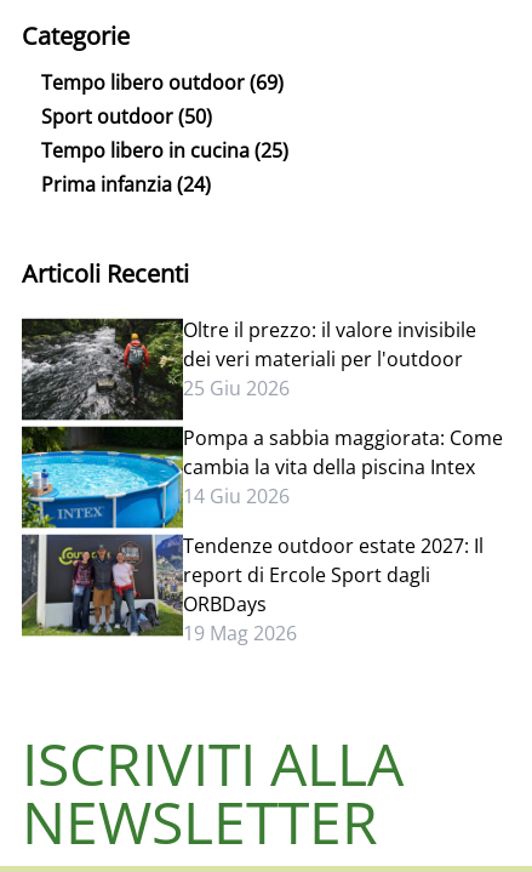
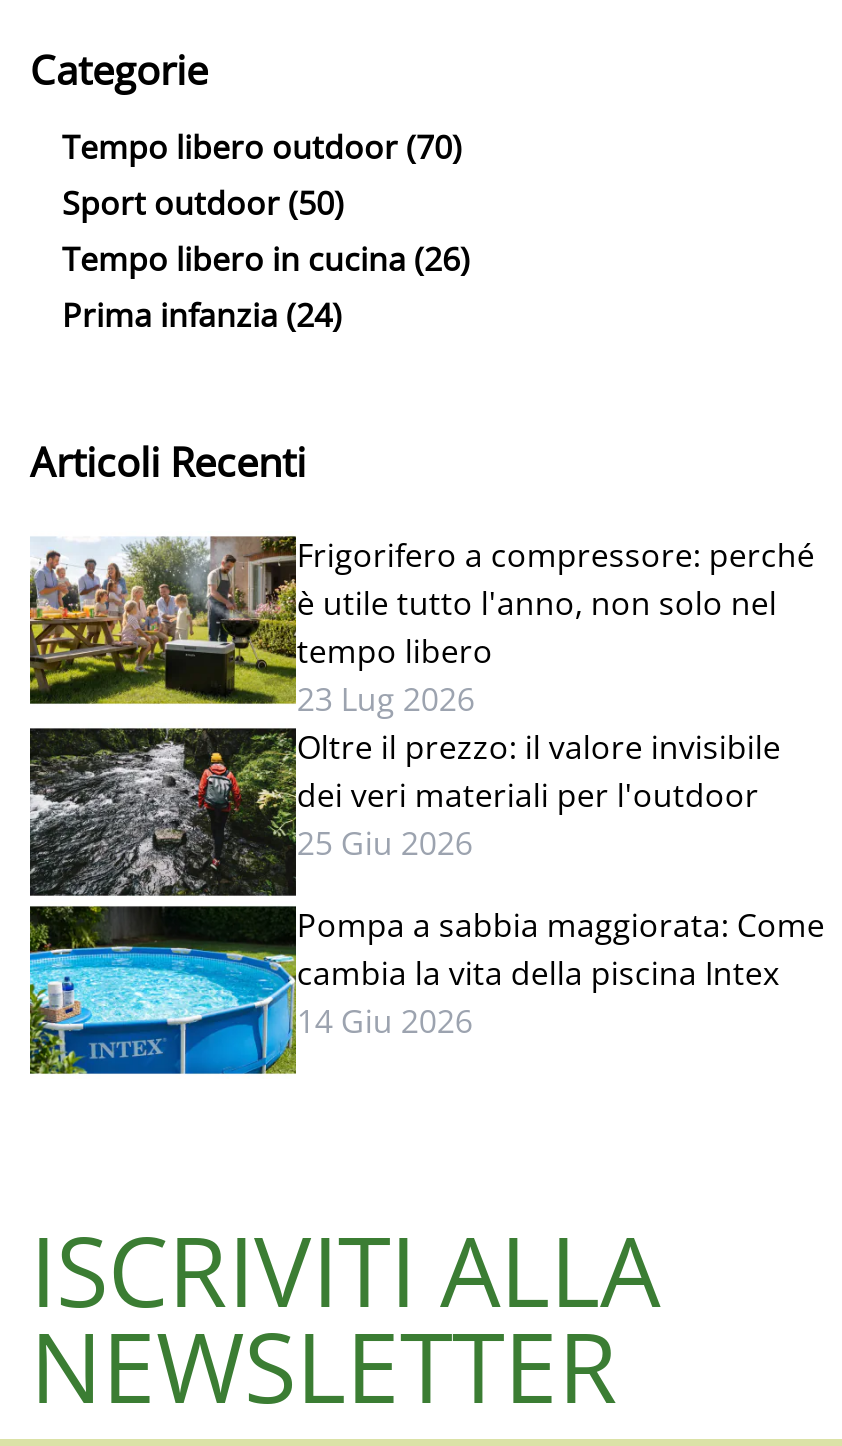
- Tempo libero outdoor (69)
+ Tempo libero outdoor (70)

- Tempo libero in cucina (25)
+ Tempo libero in cucina (26)

+ [image]
+ Frigorifero a compressore: perché
+ è utile tutto l'anno, non solo nel
+ tempo libero
+ 23 Lug 2026

moved down: [image] | Oltre il prezzo: il valore invisibile | dei veri materiali per l'outdoor | 25 Giu 2026 | Pompa a sabbia maggiorata: Come | cambia la vita della piscina Intex | 14 Giu 2026

- [image]
- Tendenze outdoor estate 2027: Il
- report di Ercole Sport dagli
- ORBDays
- 19 Mag 2026
